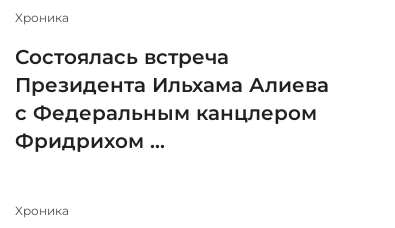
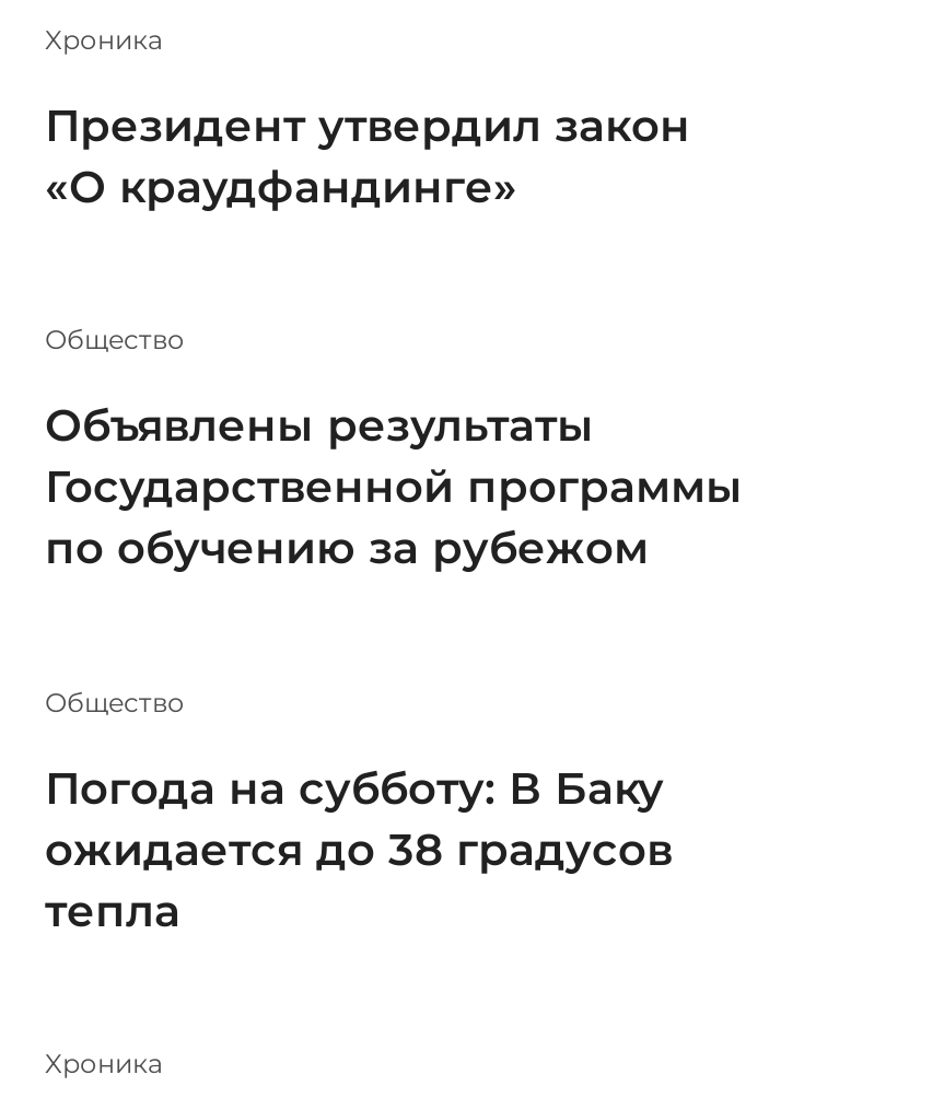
- Состоялась встреча
- Президента Ильхама Алиева
- с Федеральным канцлером
- Фридрихом ...
+ Президент утвердил закон
+ «О краудфандинге»
+ Общество
+ Объявлены результаты
+ Государственной программы
+ по обучению за рубежом
+ Общество
+ Погода на субботу: В Баку
+ ожидается до 38 градусов
+ тепла
